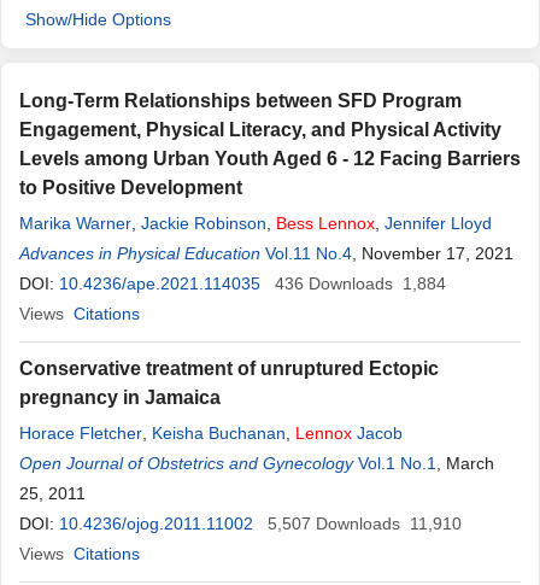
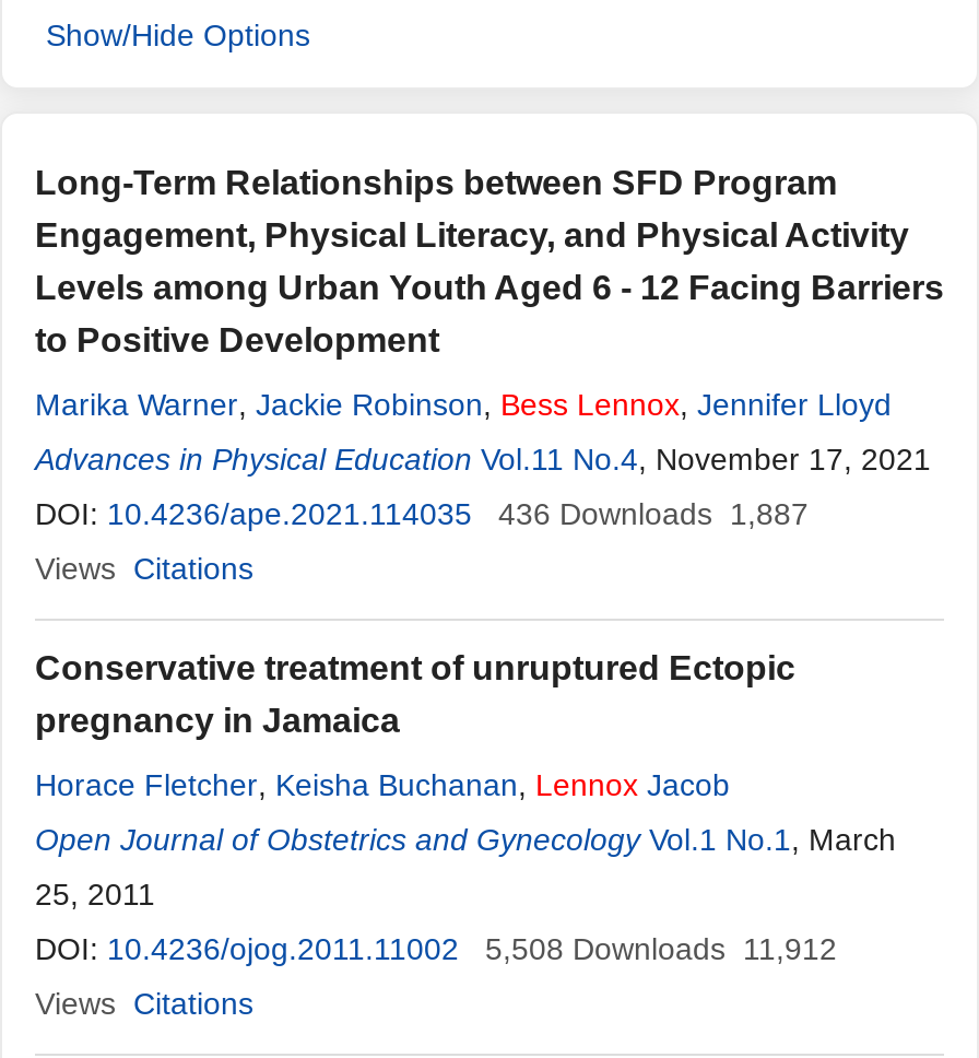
- DOI: 10.4236/ape.2021.114035 436 Downloads 1,884
+ DOI: 10.4236/ape.2021.114035 436 Downloads 1,887

- DOI: 10.4236/ojog.2011.11002 5,507 Downloads 11,910
+ DOI: 10.4236/ojog.2011.11002 5,508 Downloads 11,912
